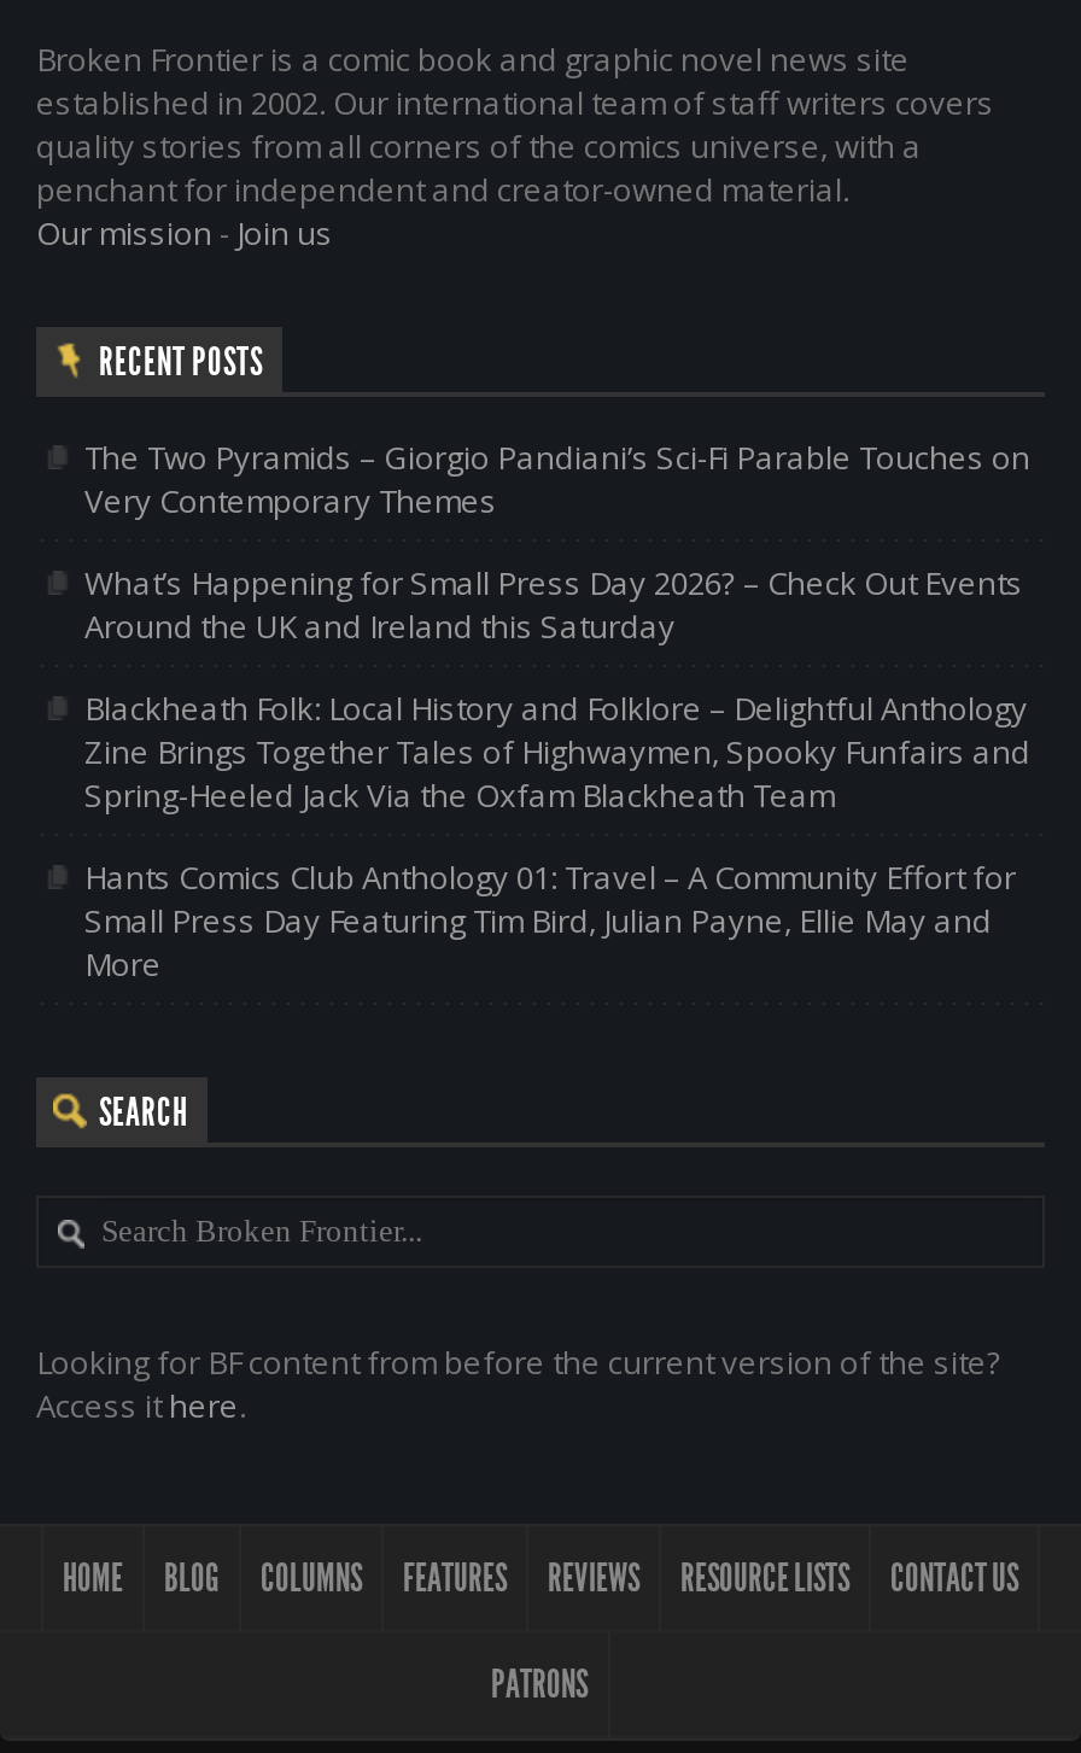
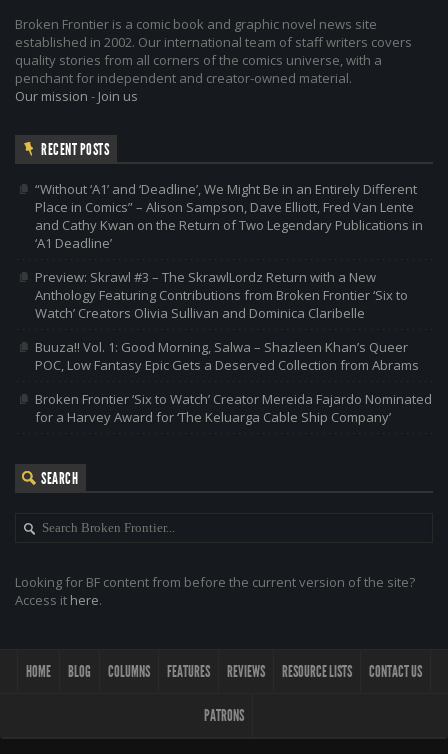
- The Two Pyramids – Giorgio Pandiani’s Sci-Fi Parable Touches on
- Very Contemporary Themes
+ “Without ‘A1’ and ‘Deadline’, We Might Be in an Entirely Different
+ Place in Comics” – Alison Sampson, Dave Elliott, Fred Van Lente
+ and Cathy Kwan on the Return of Two Legendary Publications in
+ ‘A1 Deadline’

- What’s Happening for Small Press Day 2026? – Check Out Events
- Around the UK and Ireland this Saturday
+ Preview: Skrawl #3 – The SkrawlLordz Return with a New
+ Anthology Featuring Contributions from Broken Frontier ‘Six to
+ Watch’ Creators Olivia Sullivan and Dominica Claribelle

- Blackheath Folk: Local History and Folklore – Delightful Anthology
- Zine Brings Together Tales of Highwaymen, Spooky Funfairs and
- Spring-Heeled Jack Via the Oxfam Blackheath Team
+ Buuza!! Vol. 1: Good Morning, Salwa – Shazleen Khan’s Queer
+ POC, Low Fantasy Epic Gets a Deserved Collection from Abrams

- Hants Comics Club Anthology 01: Travel – A Community Effort for
- Small Press Day Featuring Tim Bird, Julian Payne, Ellie May and
- More
+ Broken Frontier ‘Six to Watch’ Creator Mereida Fajardo Nominated
+ for a Harvey Award for ‘The Keluarga Cable Ship Company’
